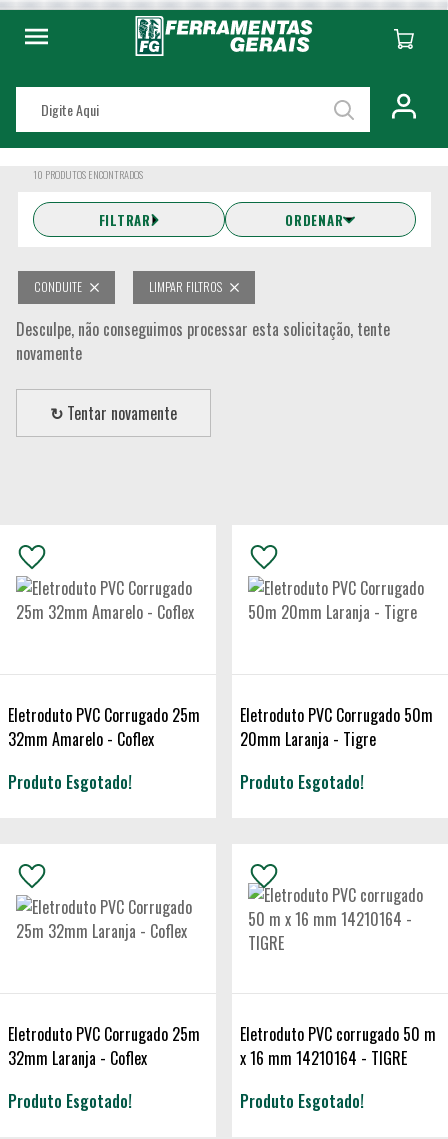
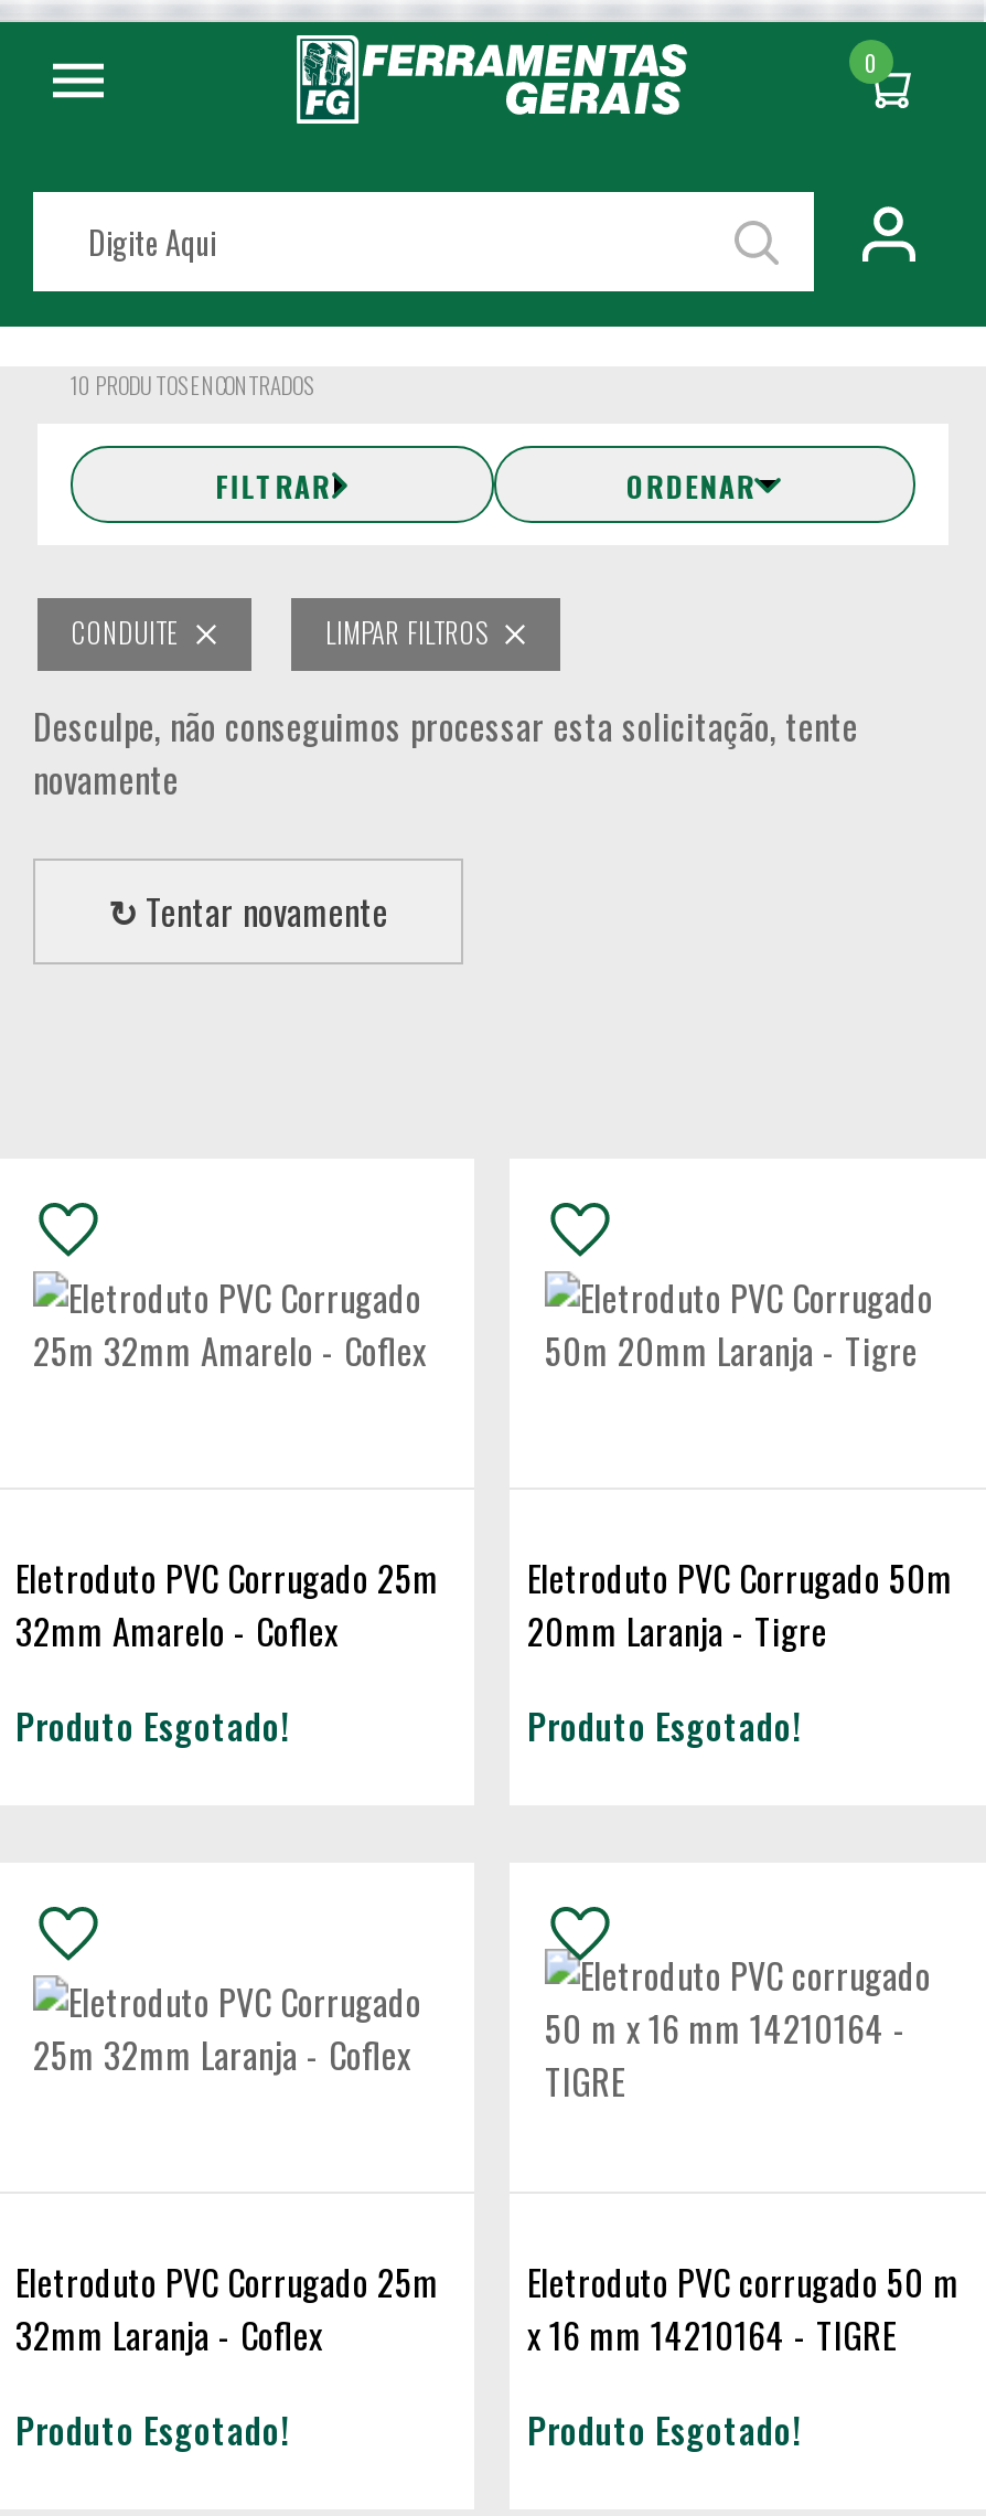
+ 0
